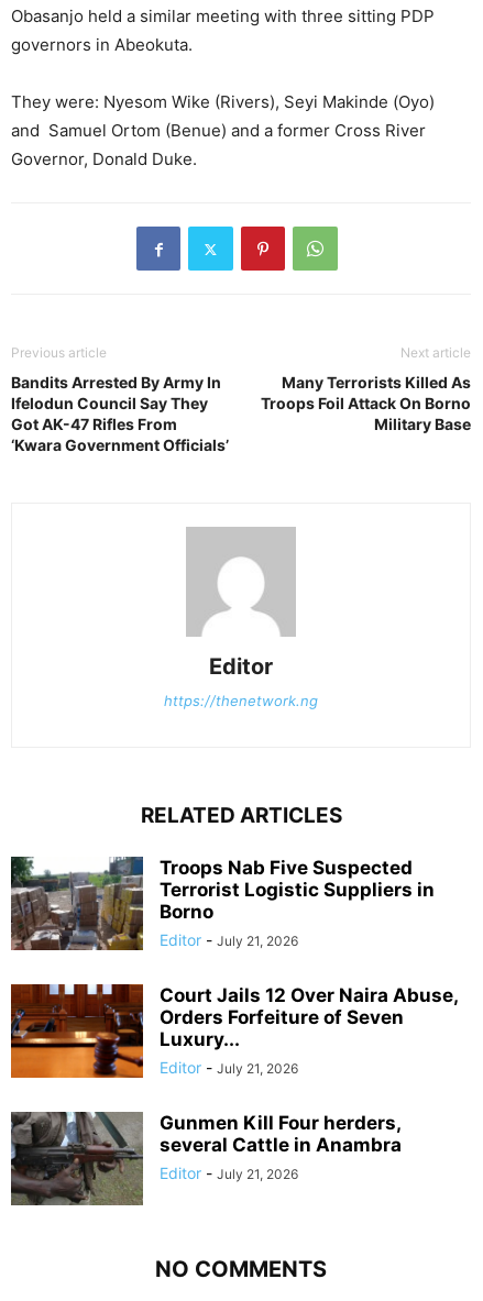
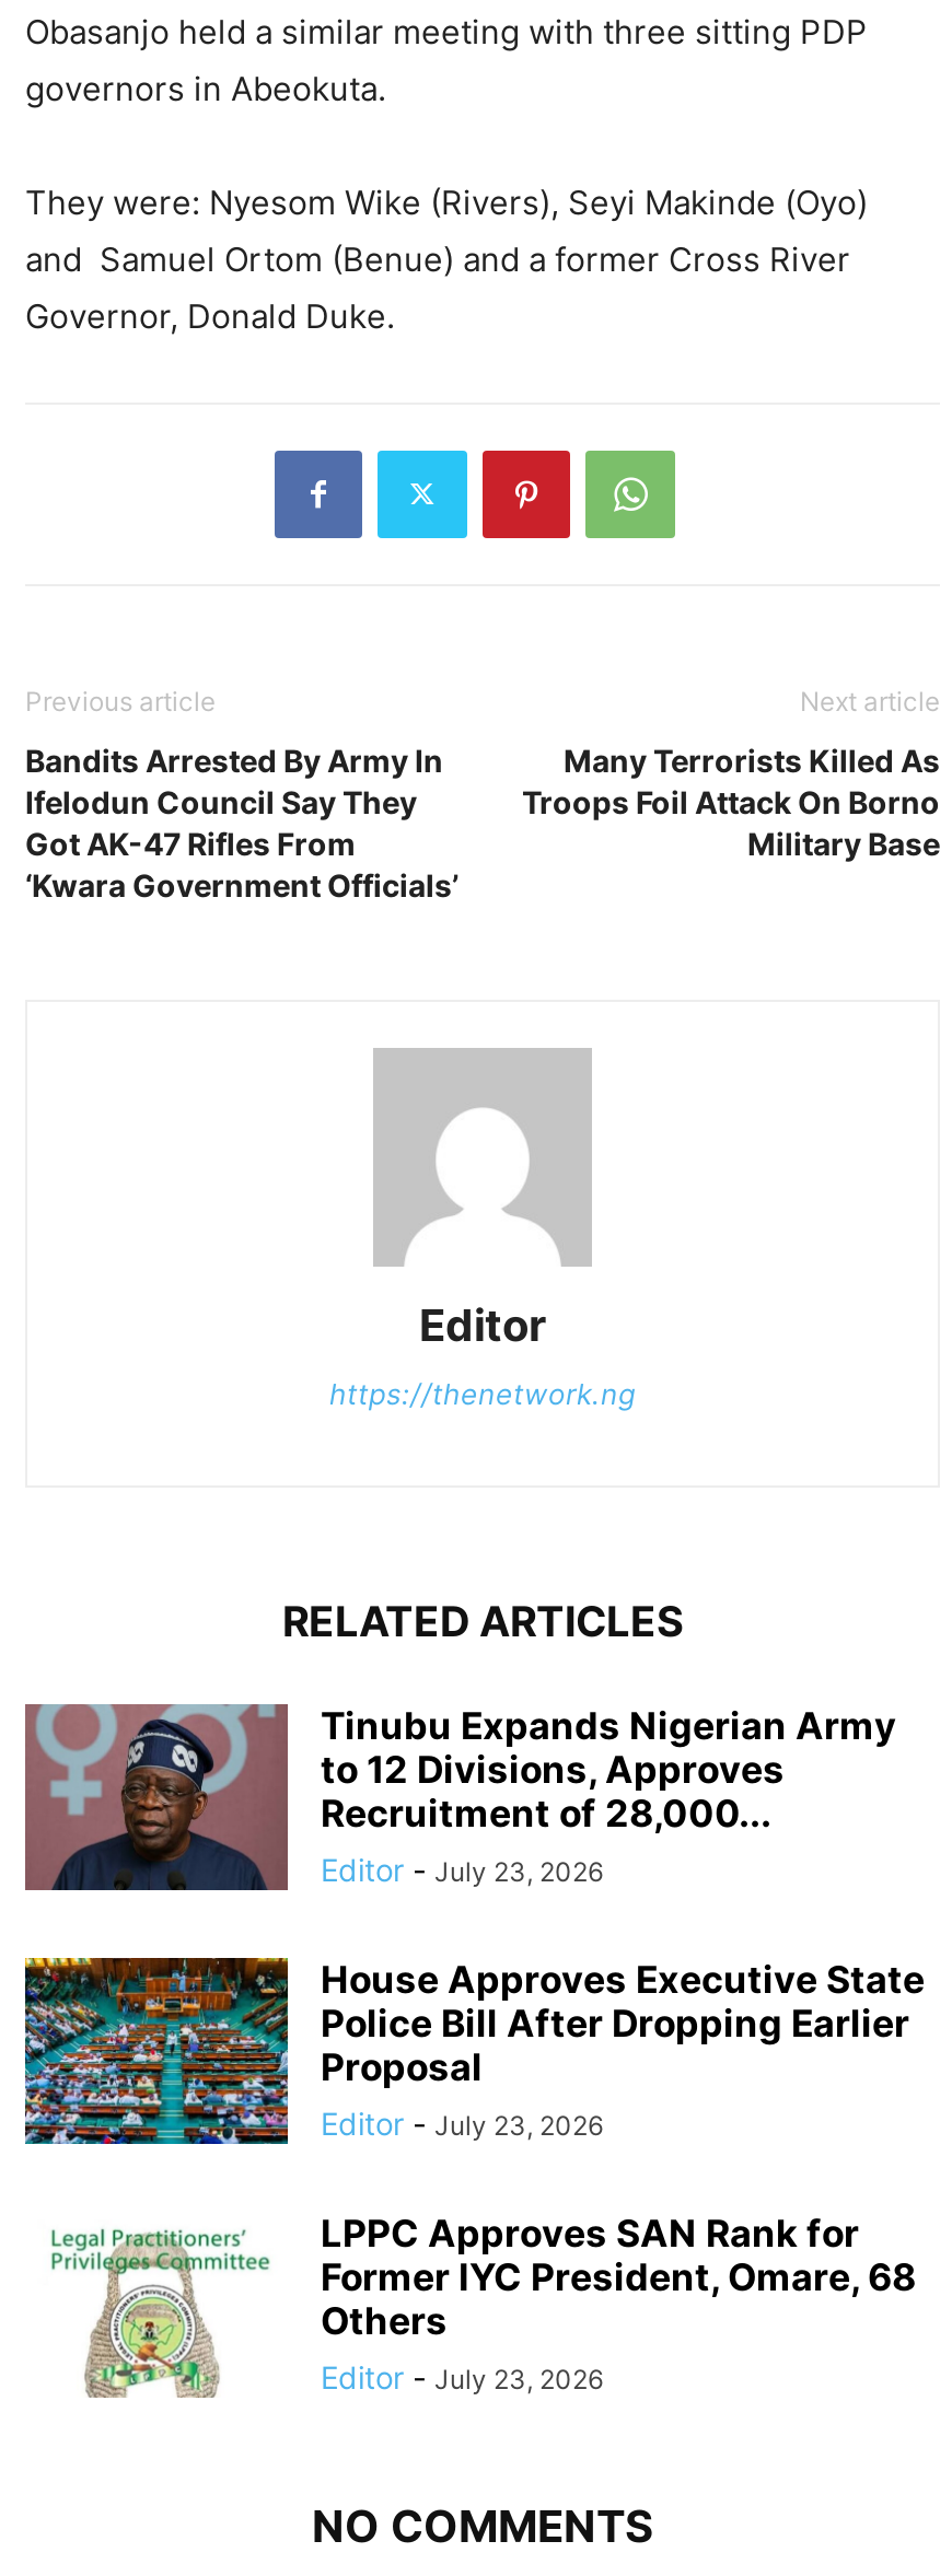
- [image]
- Troops Nab Five Suspected
- Terrorist Logistic Suppliers in
- Borno
- Editor - July 21, 2026
+ [image]
+ Tinubu Expands Nigerian Army
+ to 12 Divisions, Approves
+ Recruitment of 28,000...
+ Editor - July 23, 2026

- [image]
- Court Jails 12 Over Naira Abuse,
- Orders Forfeiture of Seven
- Luxury...
- Editor - July 21, 2026
+ [image]
+ House Approves Executive State
+ Police Bill After Dropping Earlier
+ Proposal
+ Editor - July 23, 2026

- [image]
- Gunmen Kill Four herders,
- several Cattle in Anambra
- Editor - July 21, 2026
+ [image]
+ LPPC Approves SAN Rank for
+ Former IYC President, Omare, 68
+ Others
+ Editor - July 23, 2026
